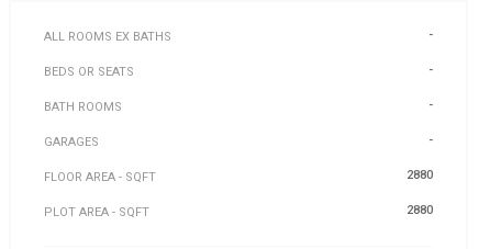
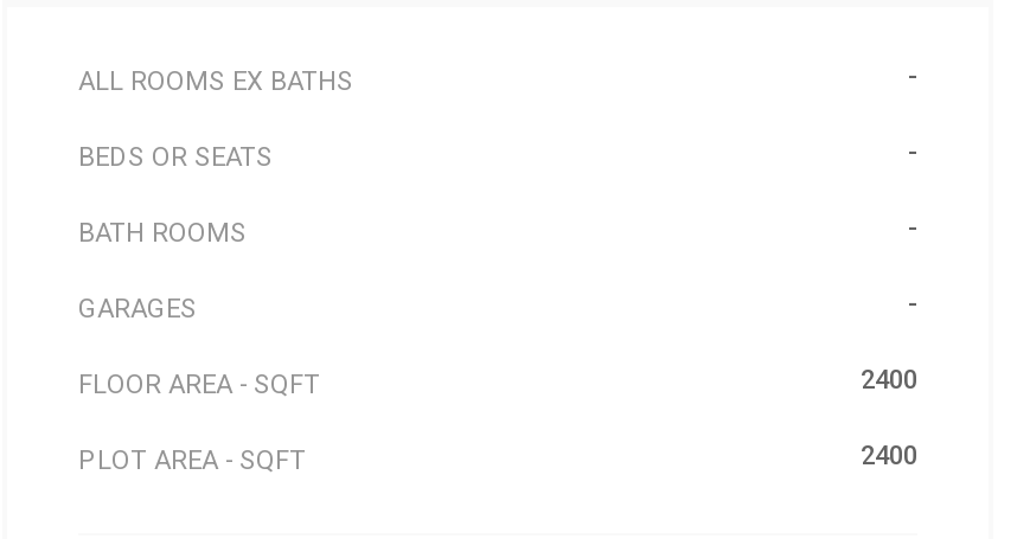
- 2880
+ 2400

- 2880
+ 2400
